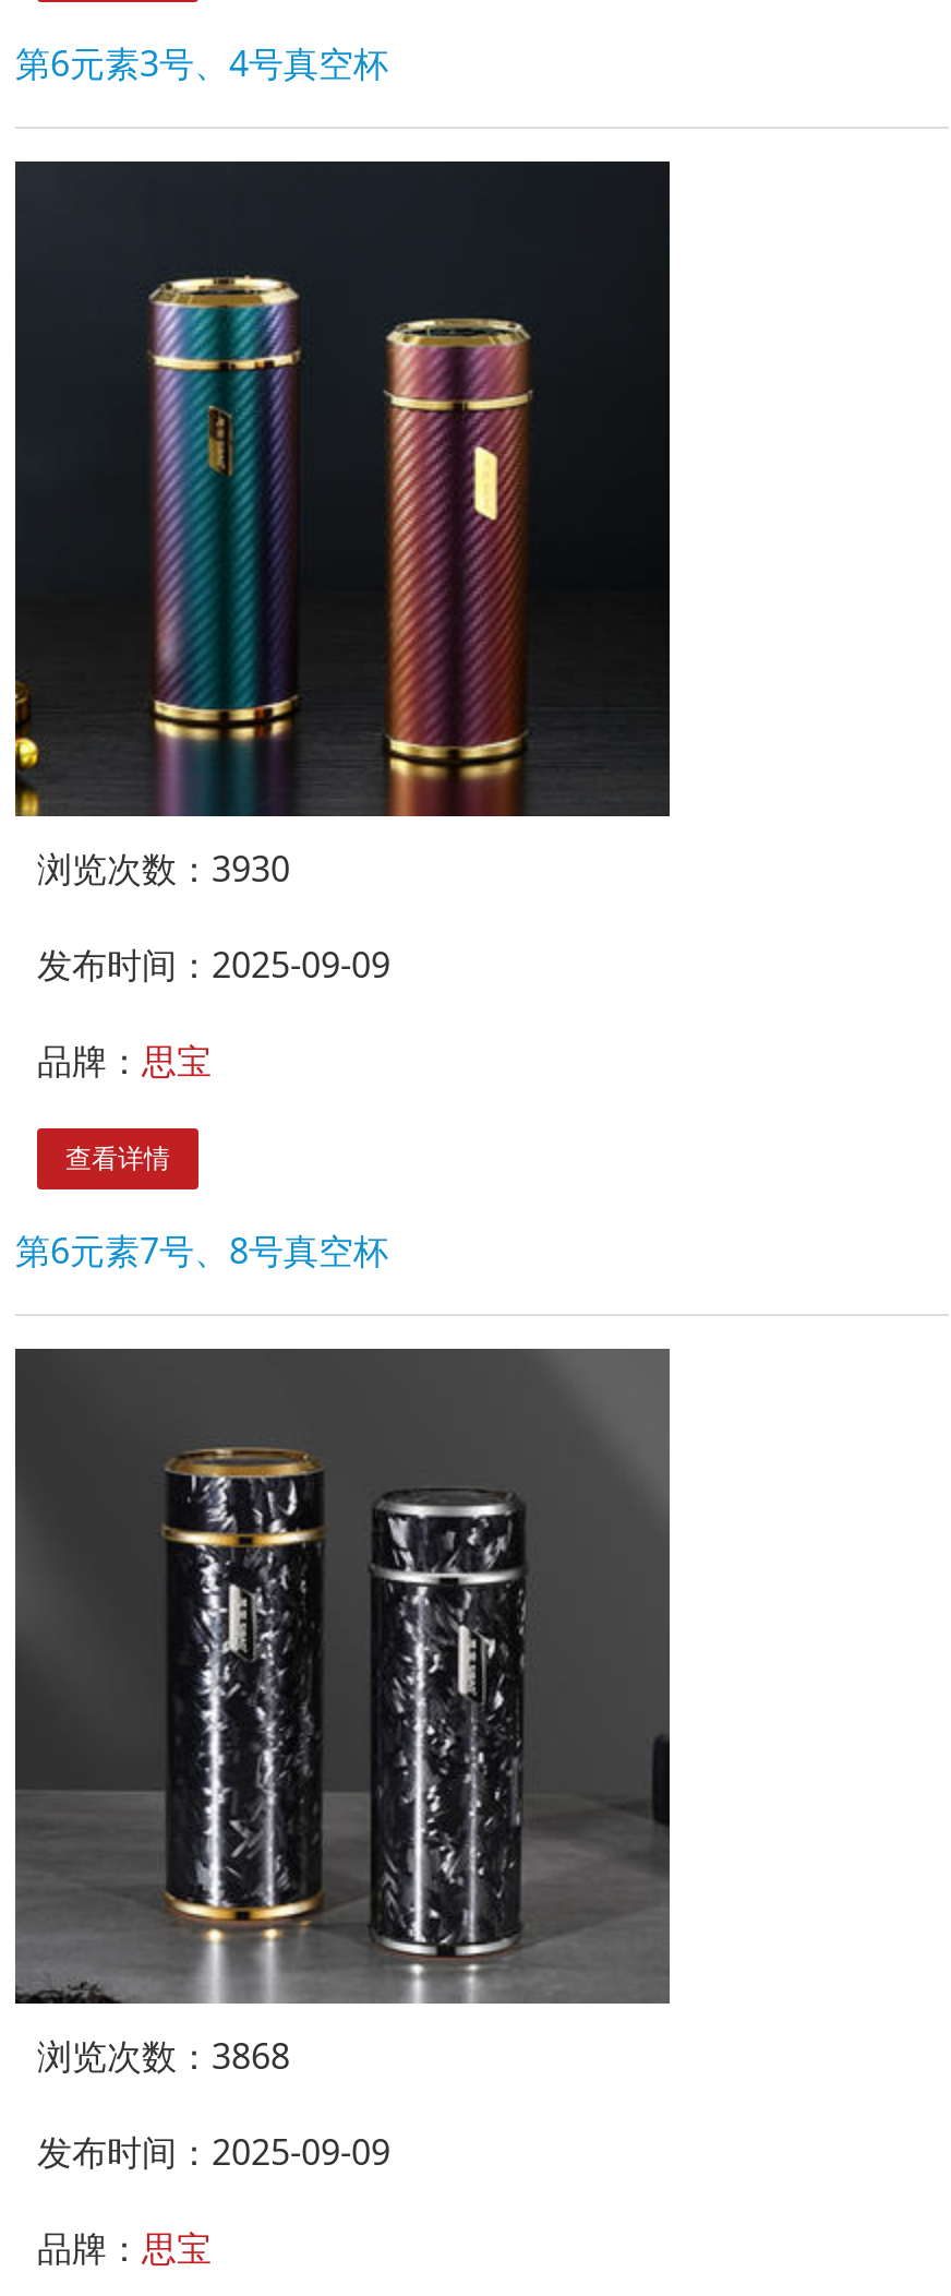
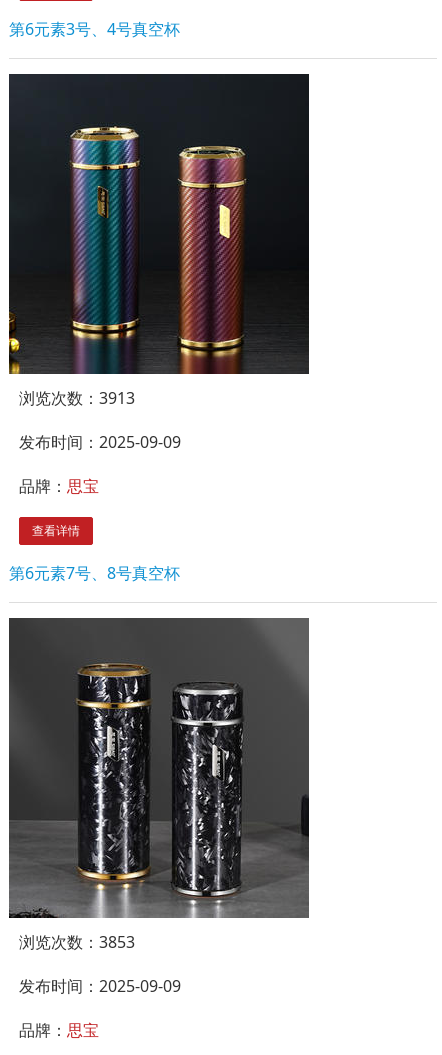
- 浏览次数：3930
+ 浏览次数：3913

- 浏览次数：3868
+ 浏览次数：3853
